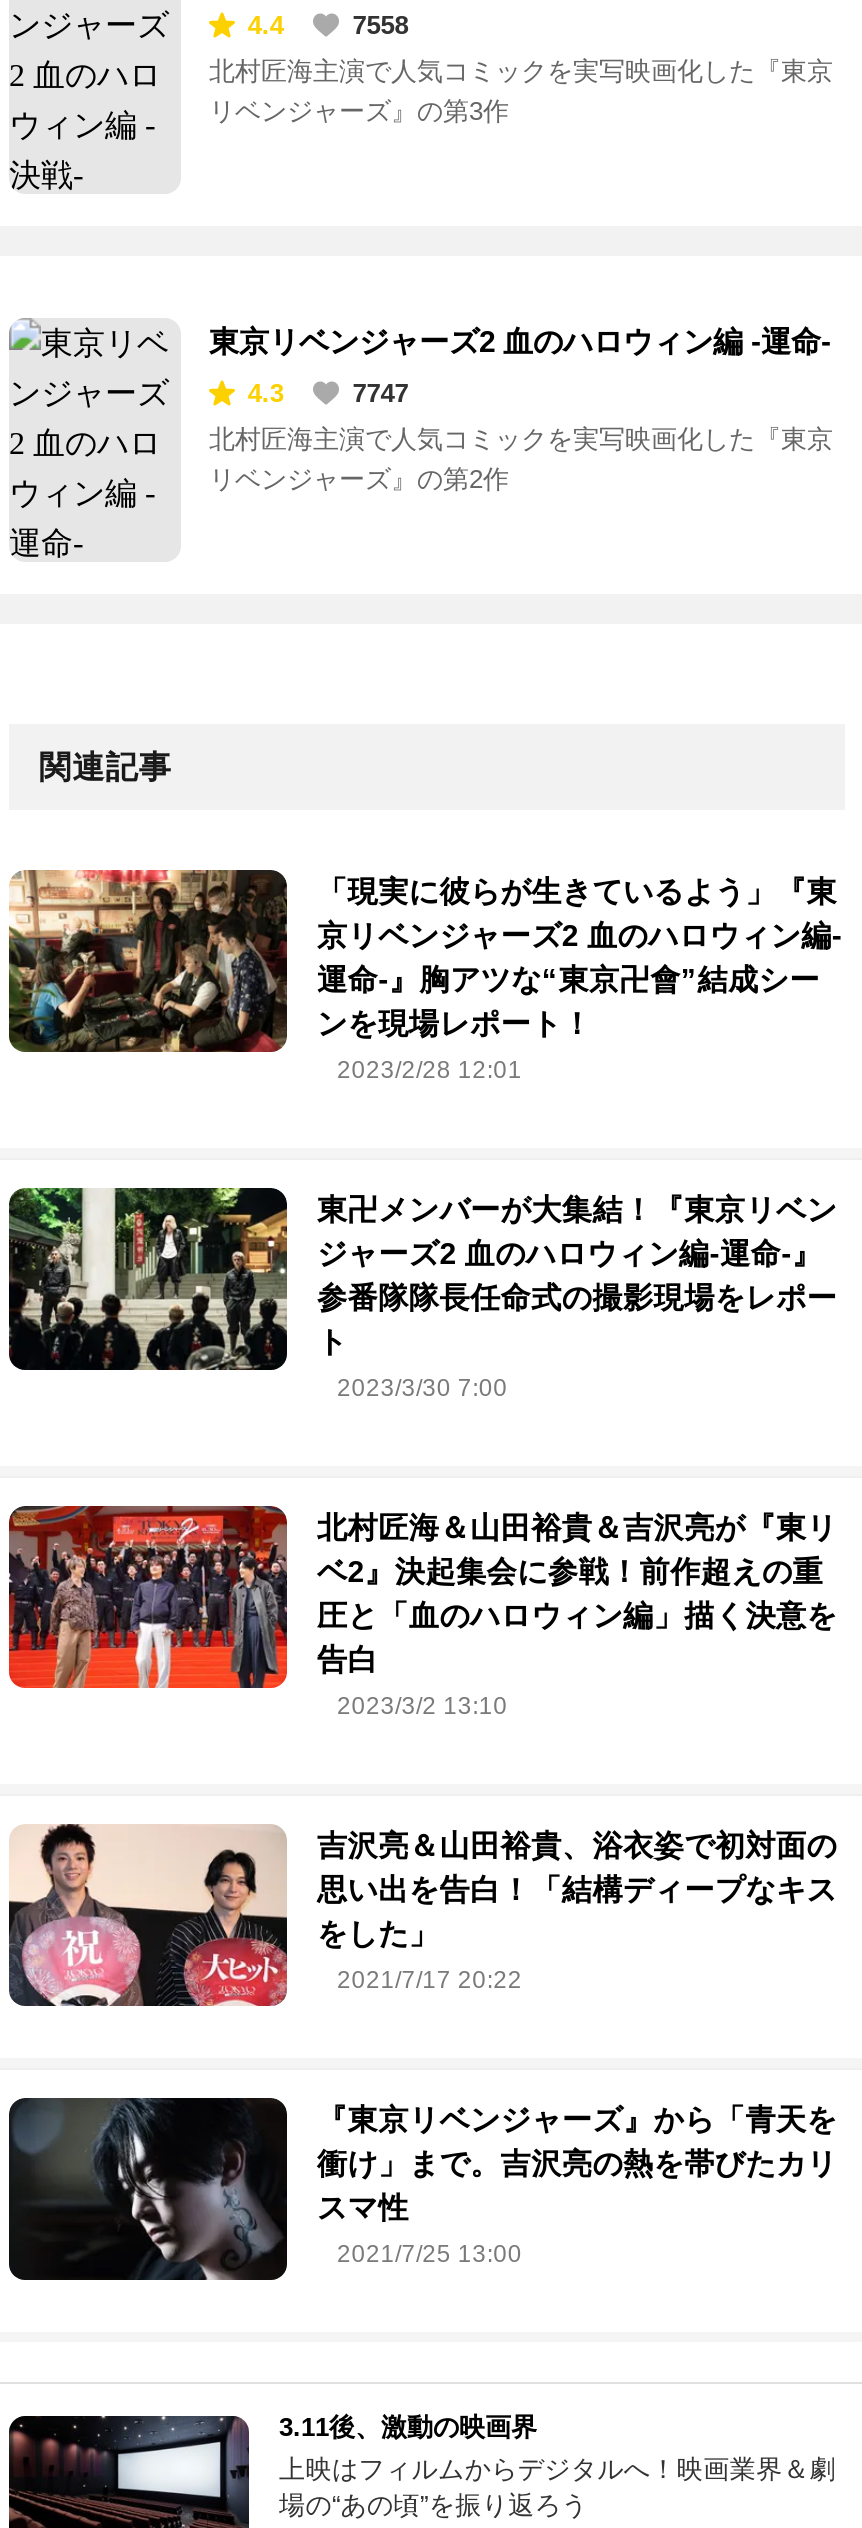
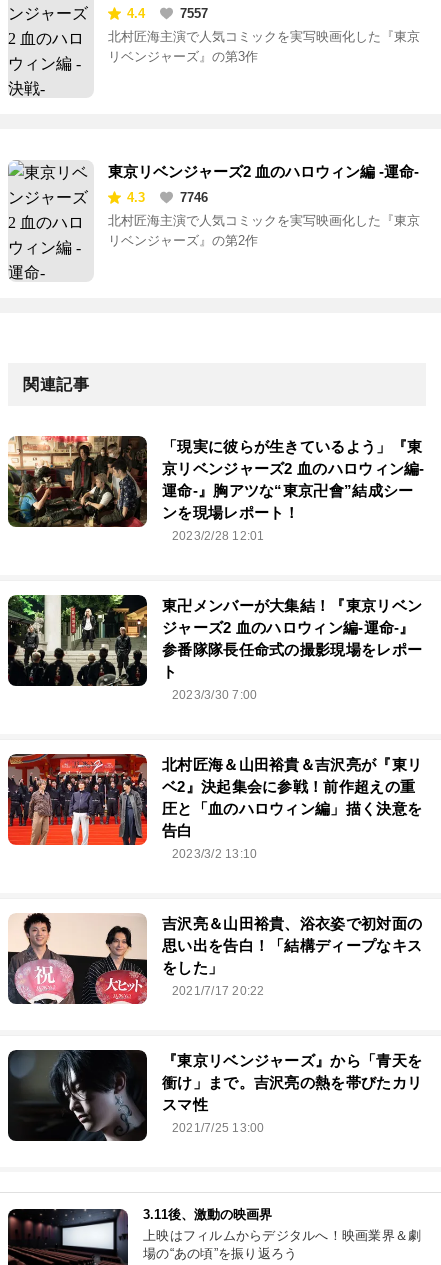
- 7558
+ 7557

- 7747
+ 7746
